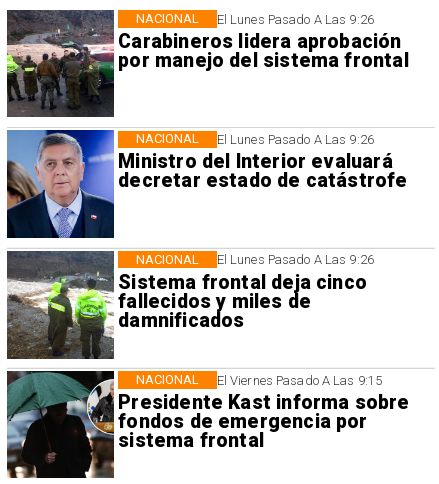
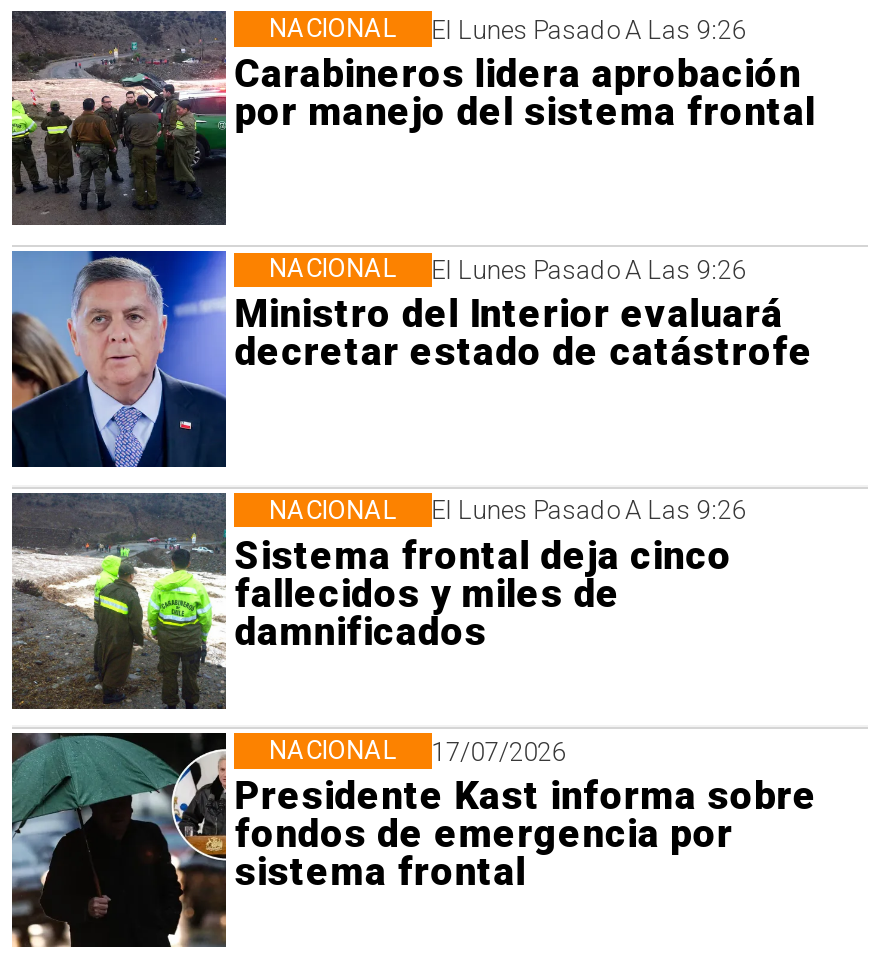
- El Viernes Pasado A Las 9:15
+ 17/07/2026
